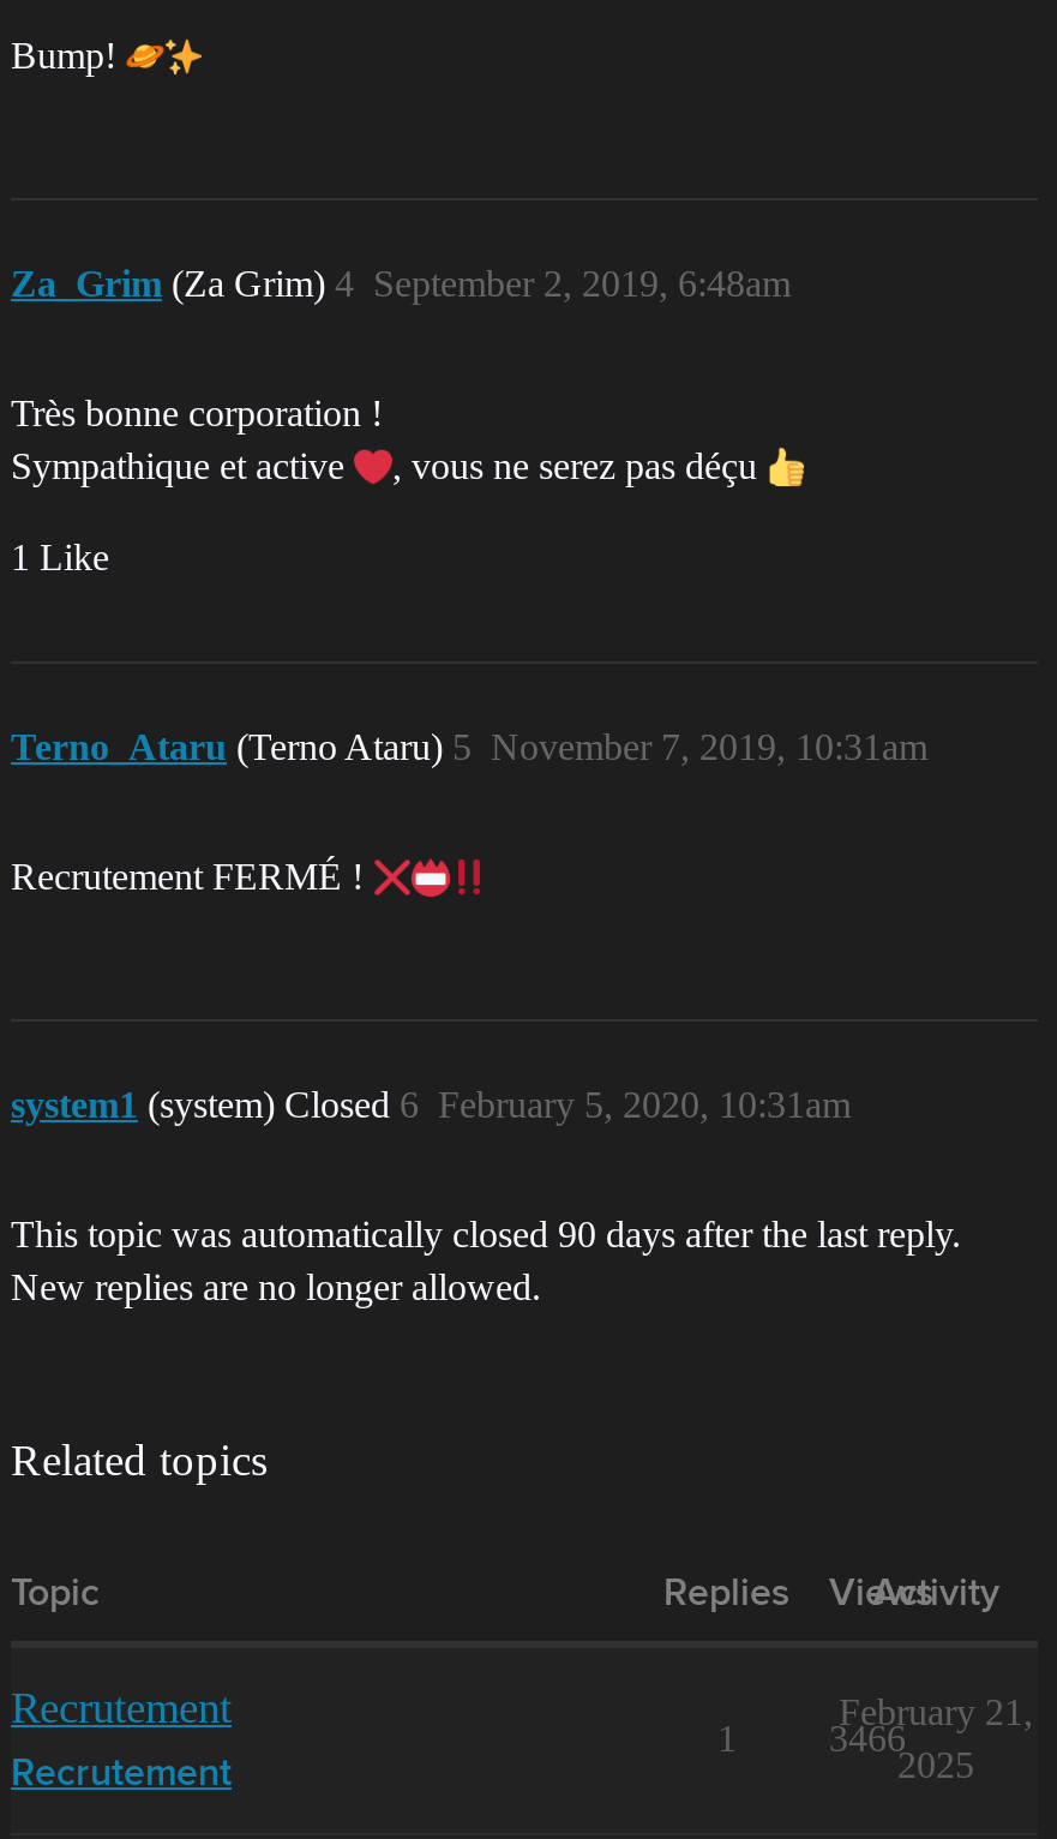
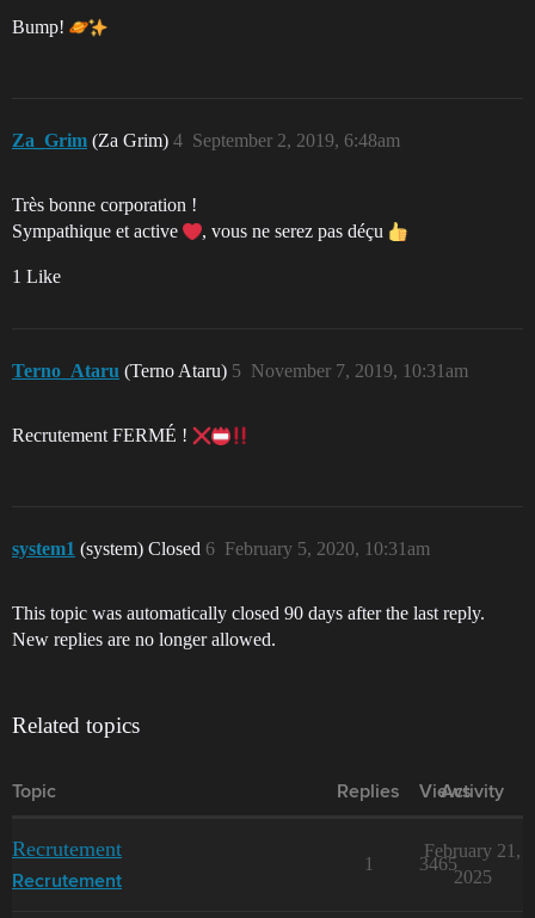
- 3466
+ 3465
